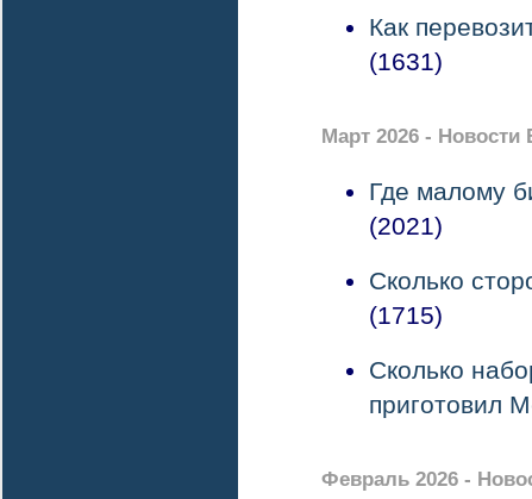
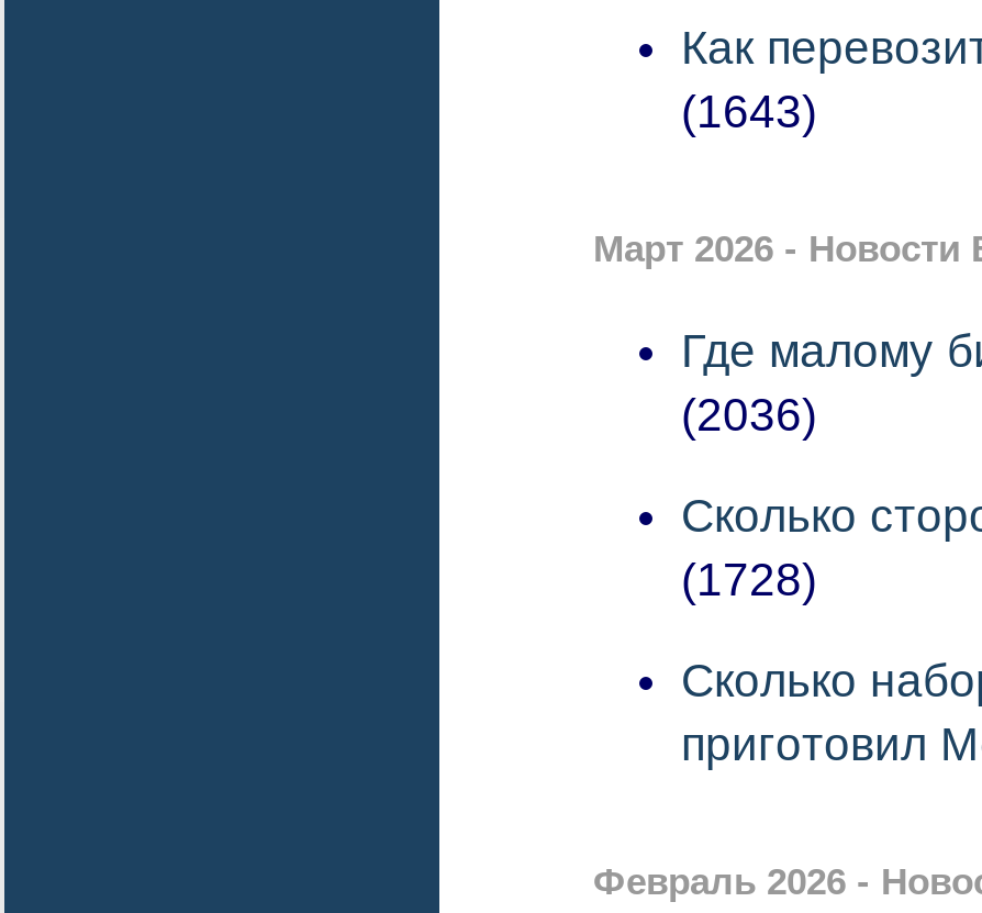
- (1631)
+ (1643)

- (2021)
+ (2036)

- (1715)
+ (1728)
